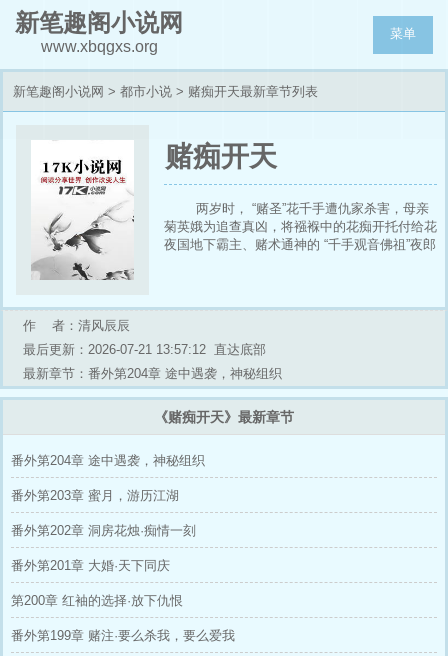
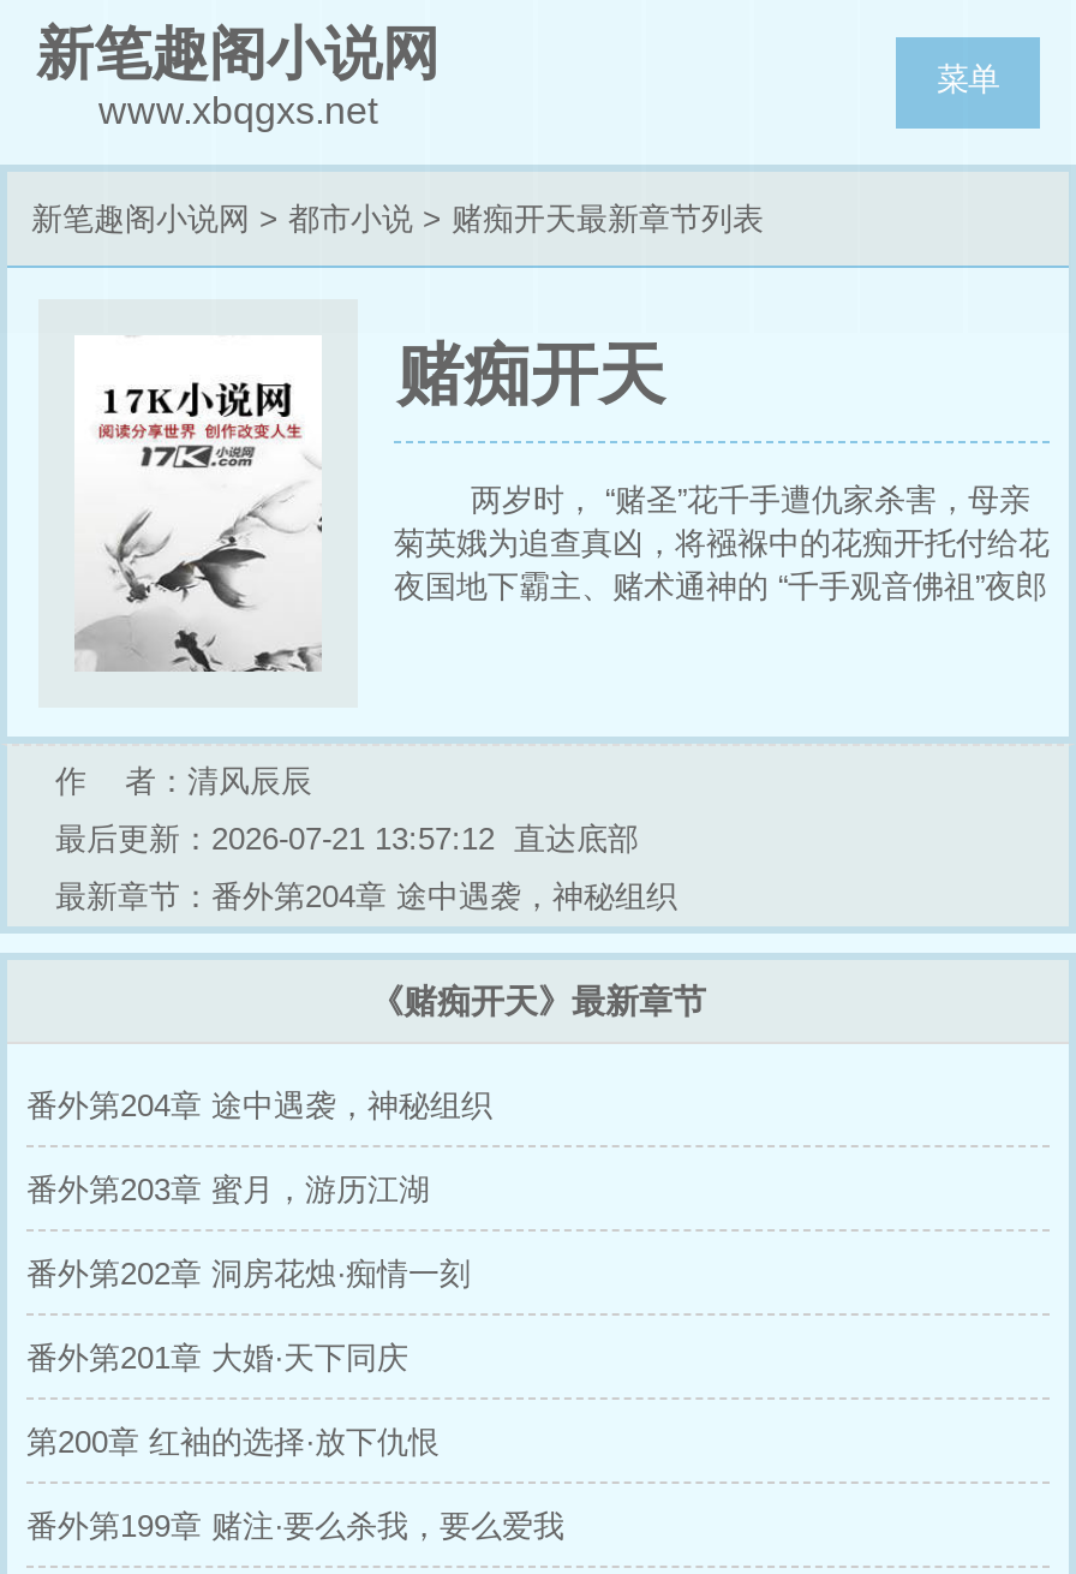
- www.xbqgxs.org
+ www.xbqgxs.net
